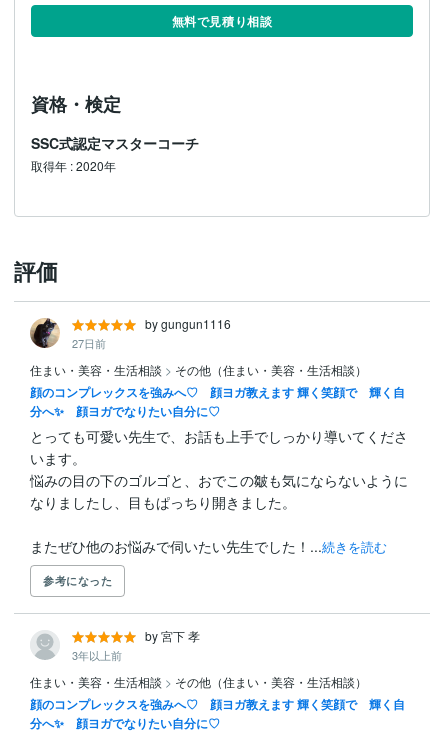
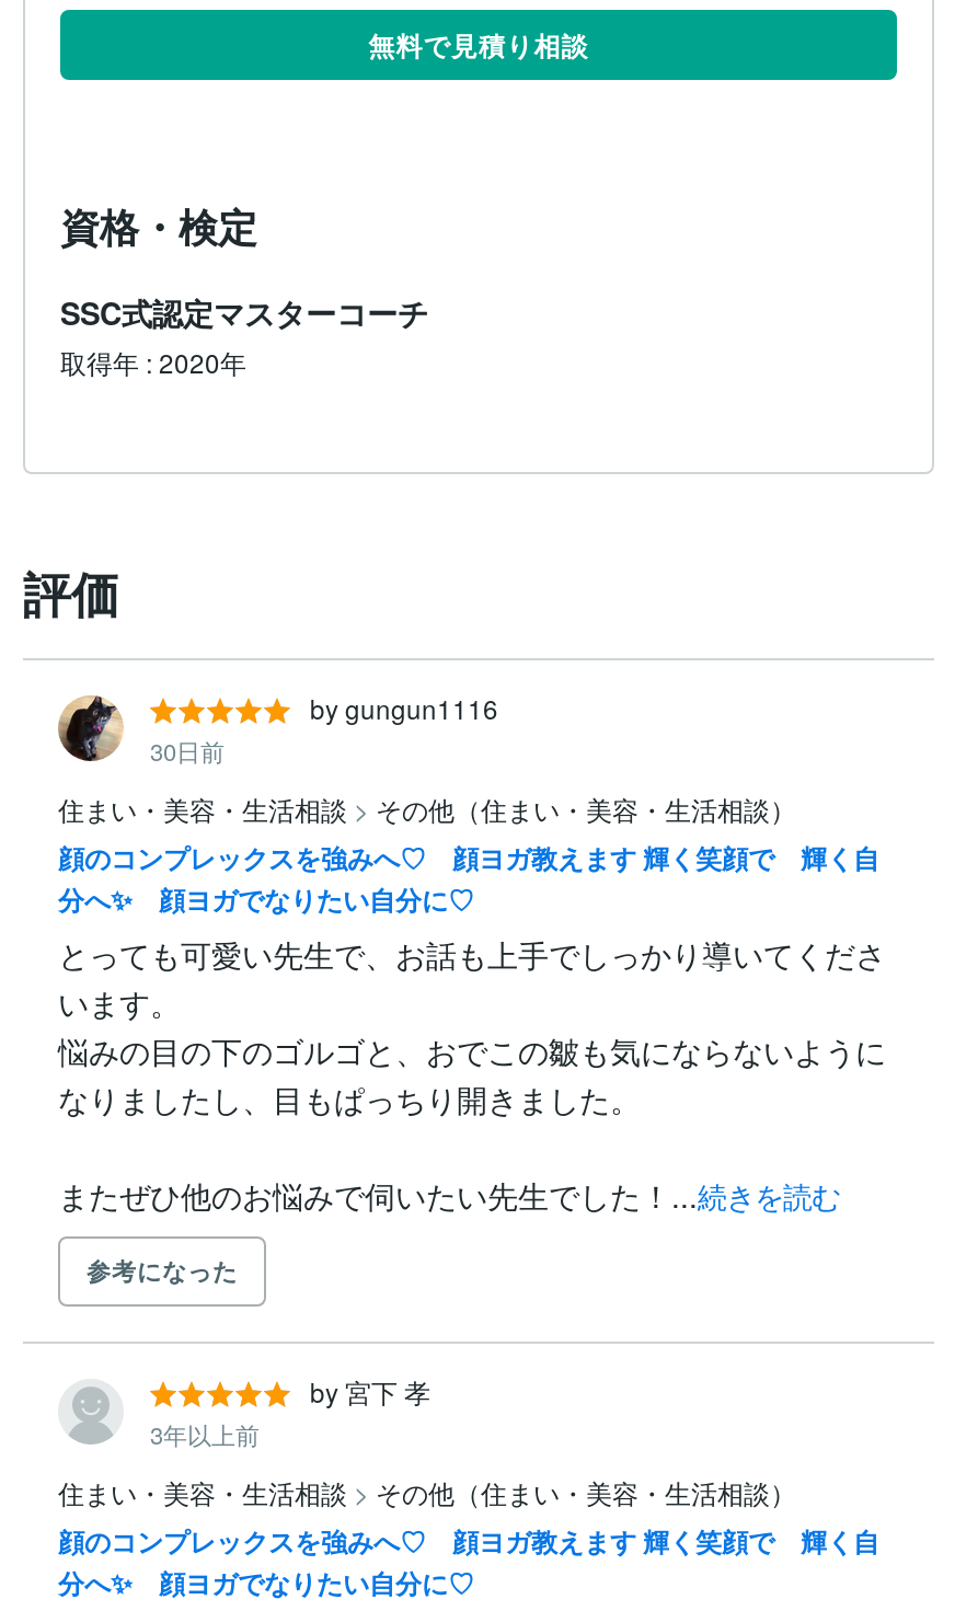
- 27日前
+ 30日前
